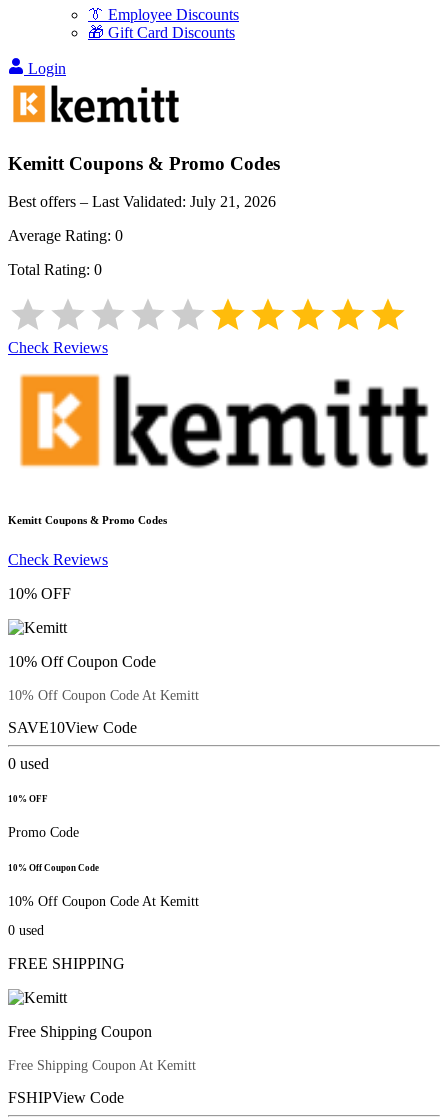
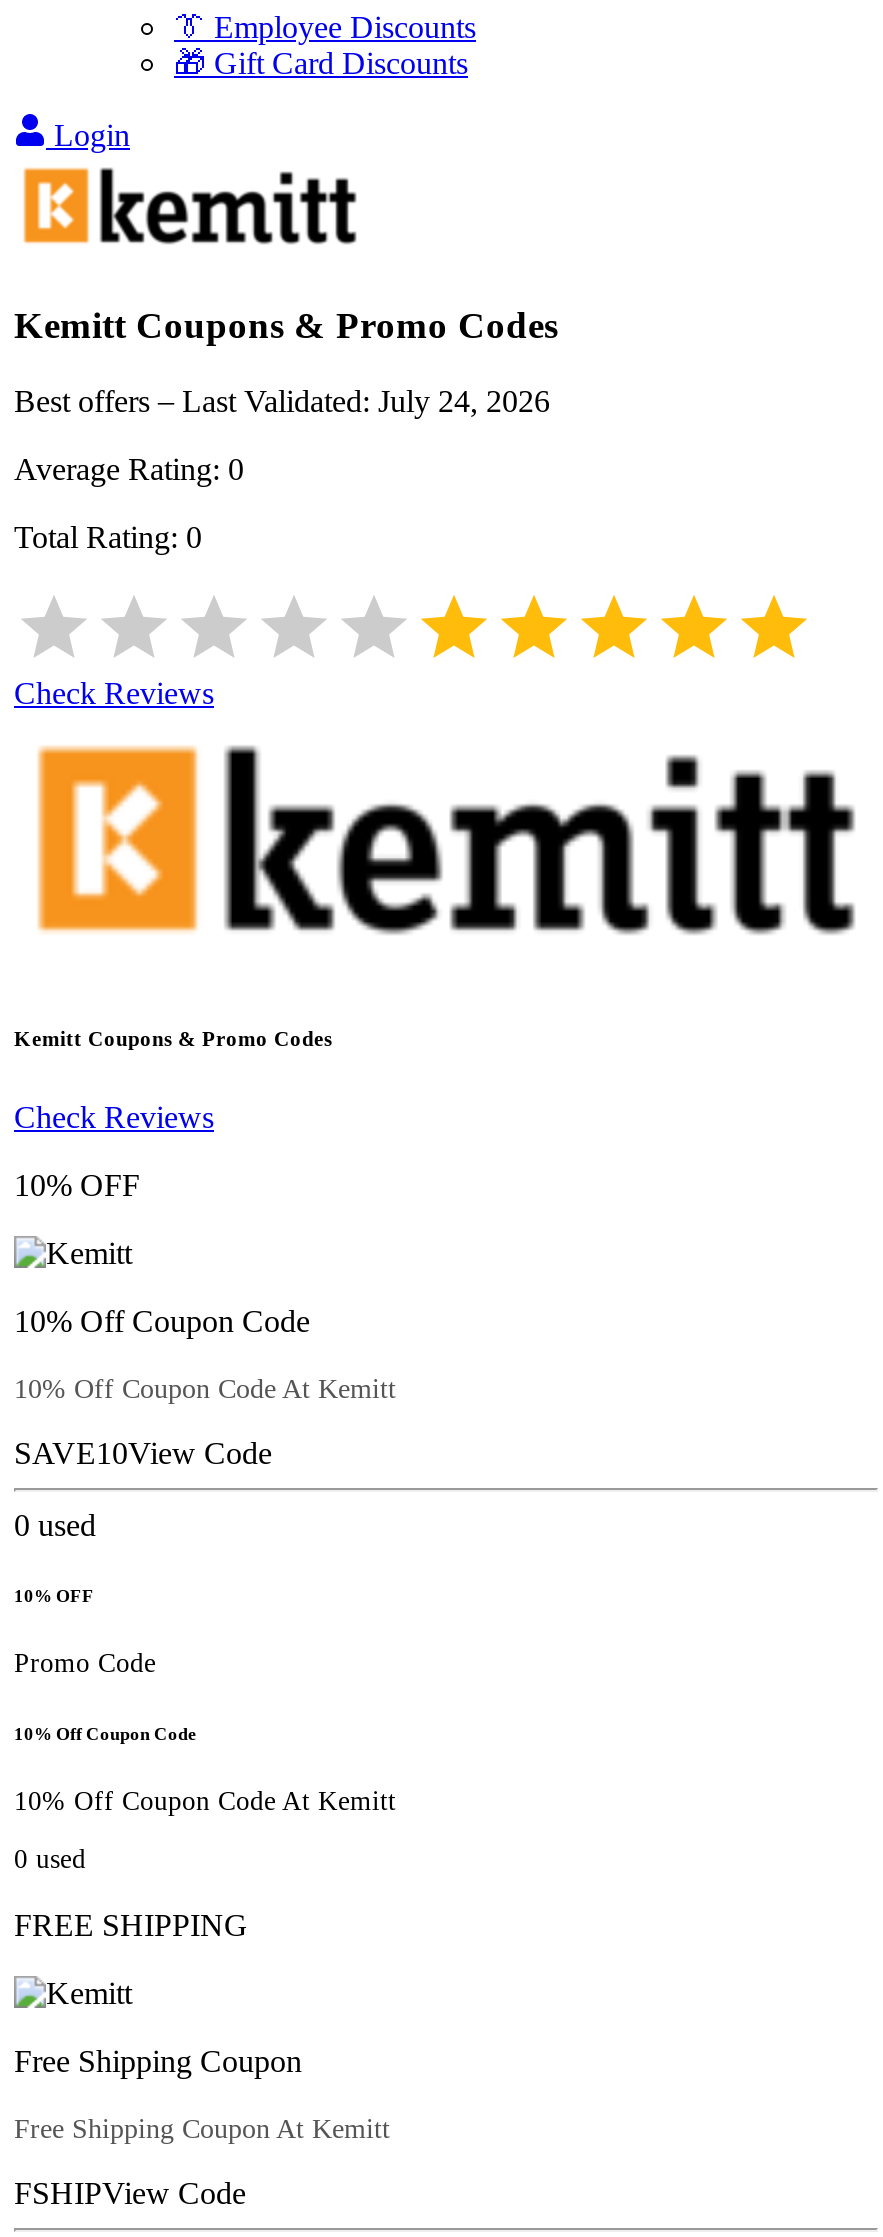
- Best offers – Last Validated: July 21, 2026
+ Best offers – Last Validated: July 24, 2026
